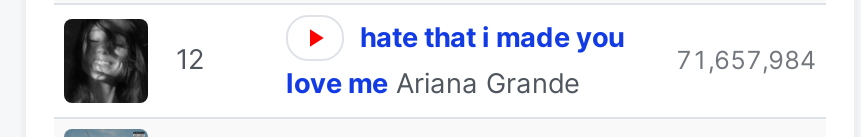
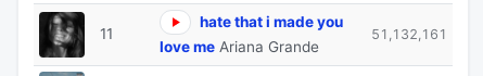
- 12
+ 11

- 71,657,984
+ 51,132,161
